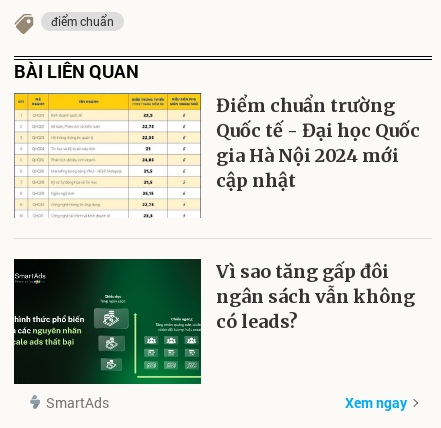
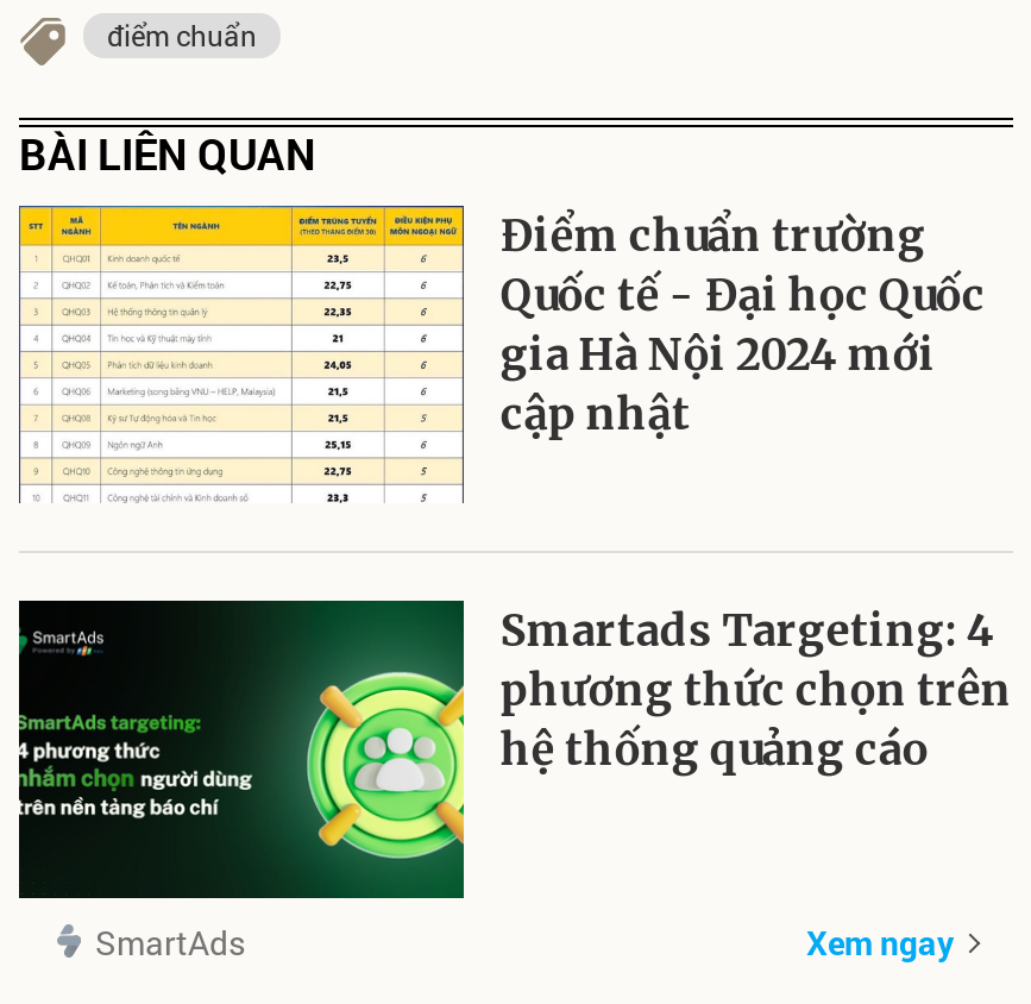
- [image]
- Vì sao tăng gấp đôi
- ngân sách vẫn không
- có leads?
+ [image]
+ Smartads Targeting: 4
+ phương thức chọn trên
+ hệ thống quảng cáo
